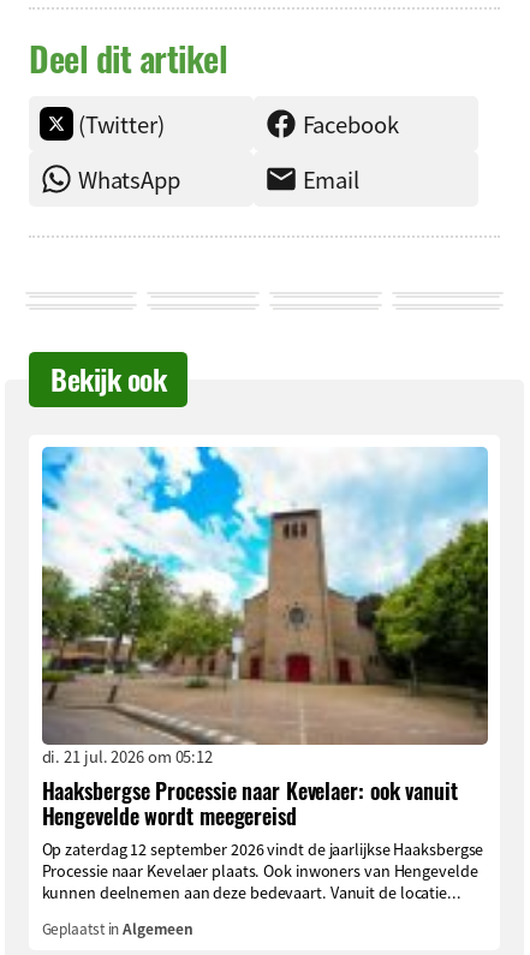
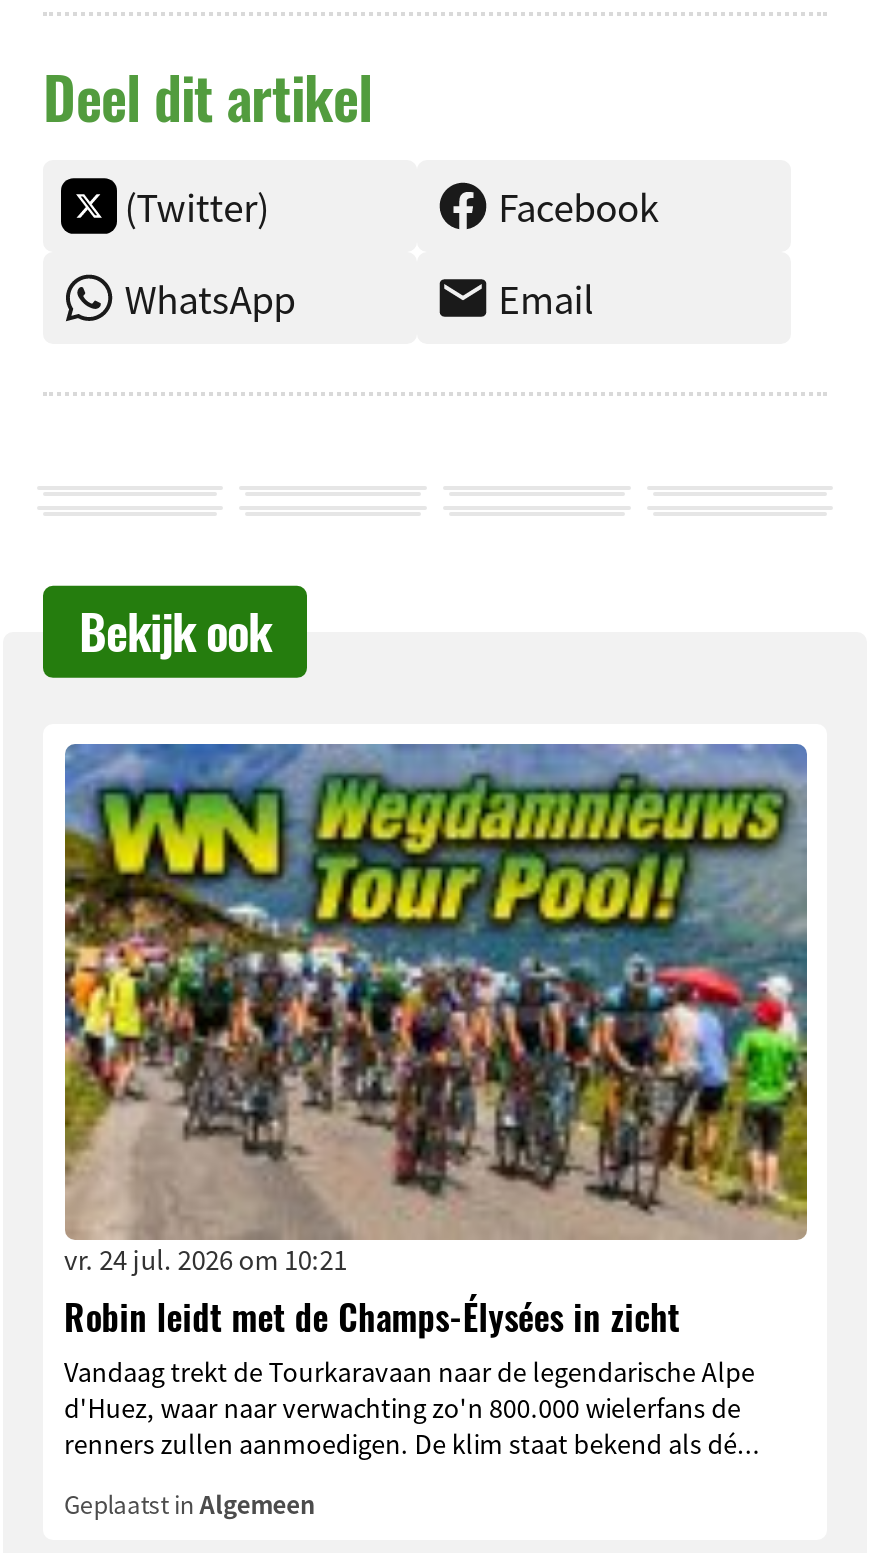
- [image]
- di. 21 jul. 2026 om 05:12
- Haaksbergse Processie naar Kevelaer: ook vanuit
- Hengevelde wordt meegereisd
- Op zaterdag 12 september 2026 vindt de jaarlijkse Haaksbergse
- Processie naar Kevelaer plaats. Ook inwoners van Hengevelde
- kunnen deelnemen aan deze bedevaart. Vanuit de locatie...
+ [image]
+ vr. 24 jul. 2026 om 10:21
+ Robin leidt met de Champs-Élysées in zicht
+ Vandaag trekt de Tourkaravaan naar de legendarische Alpe
+ d'Huez, waar naar verwachting zo'n 800.000 wielerfans de
+ renners zullen aanmoedigen. De klim staat bekend als dé...
